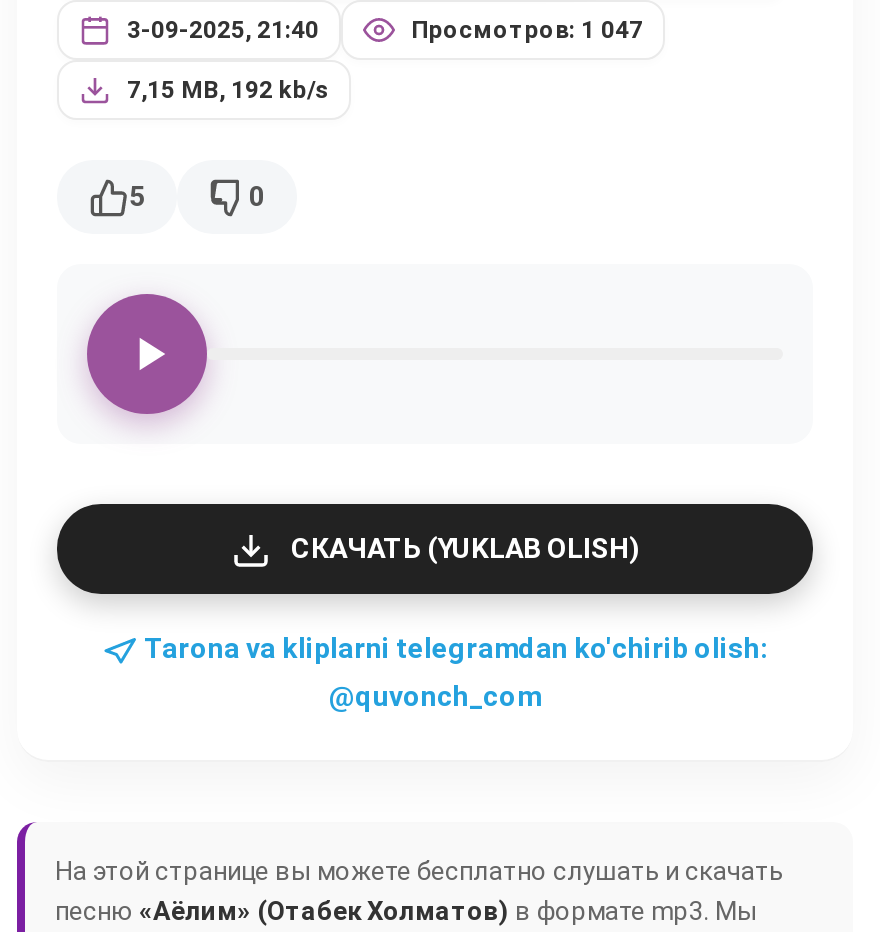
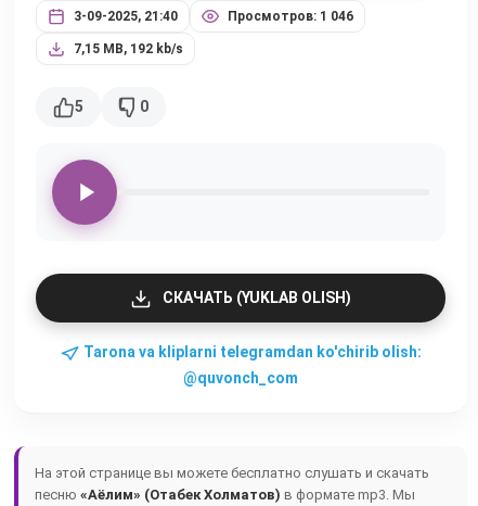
- Просмотров: 1 047
+ Просмотров: 1 046
